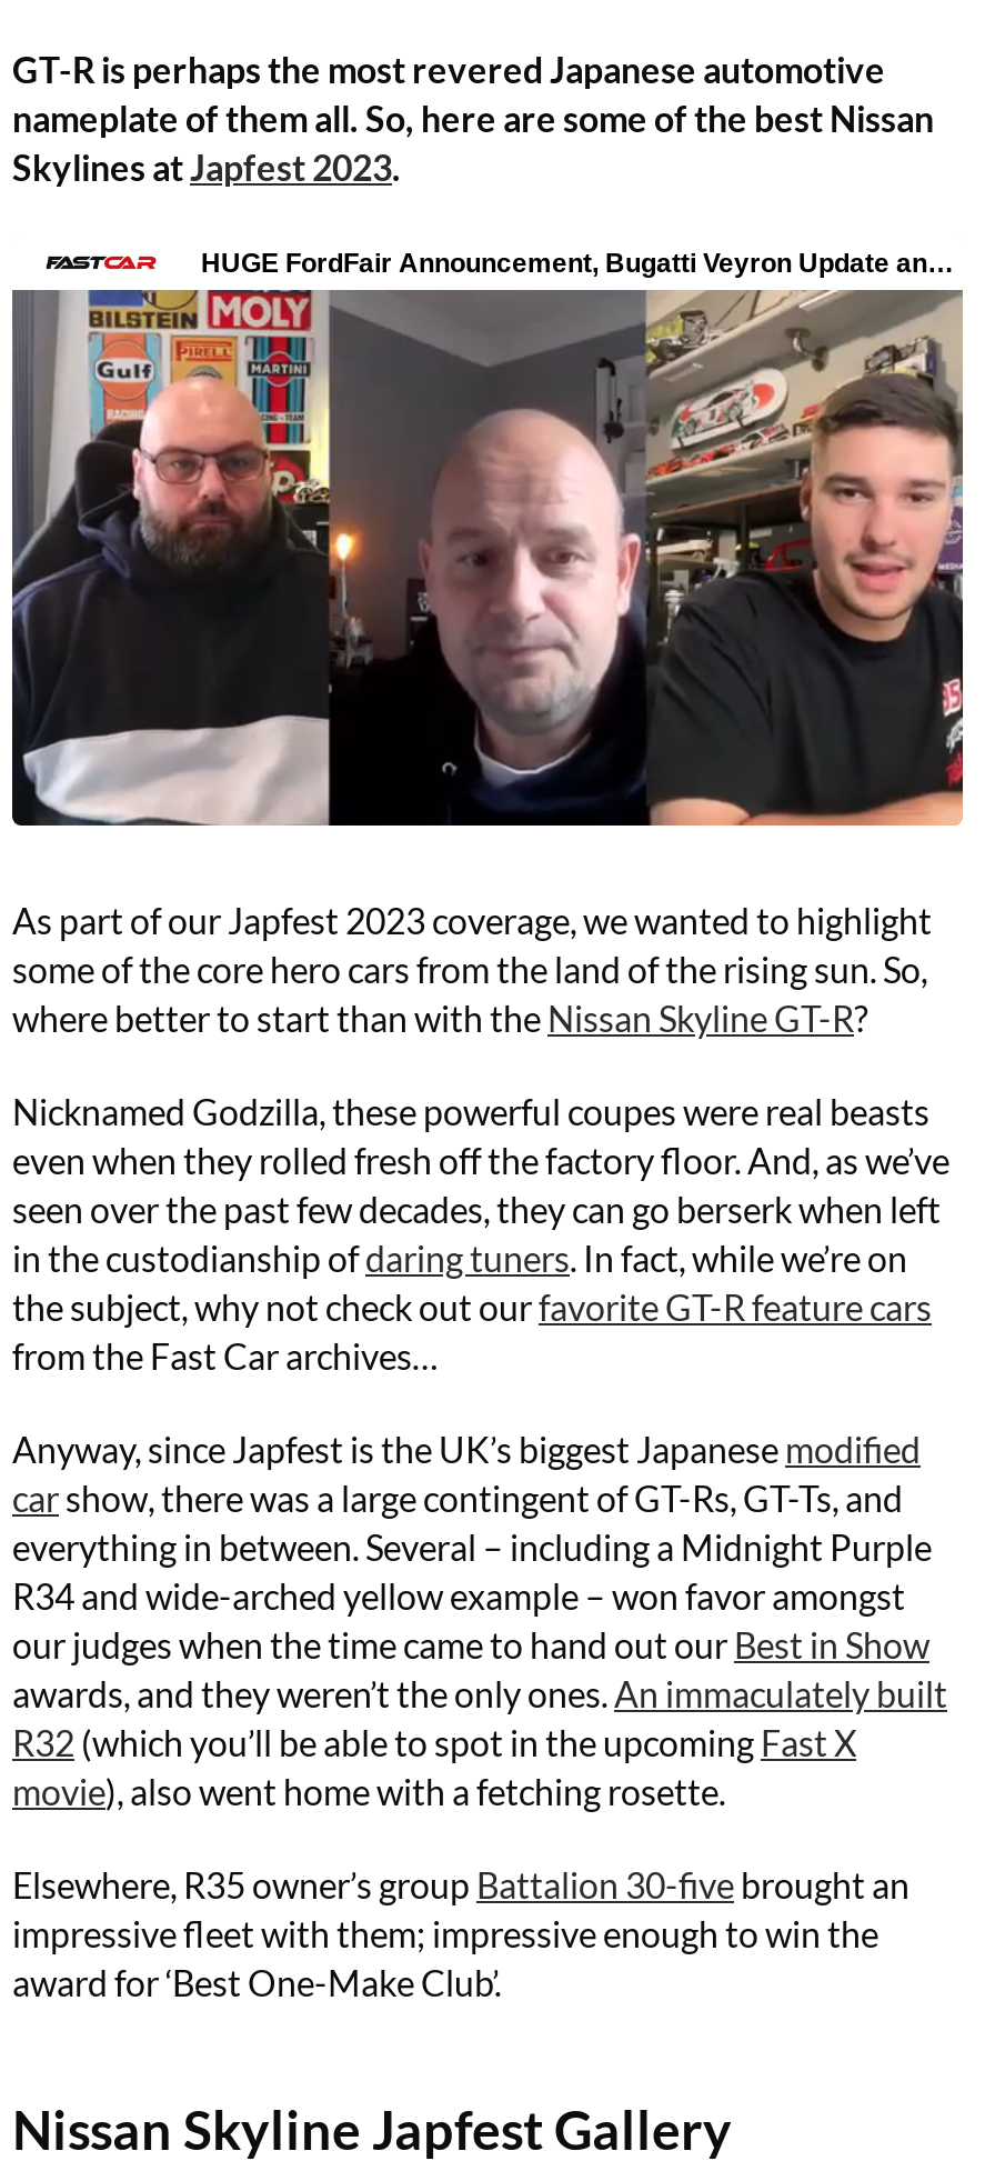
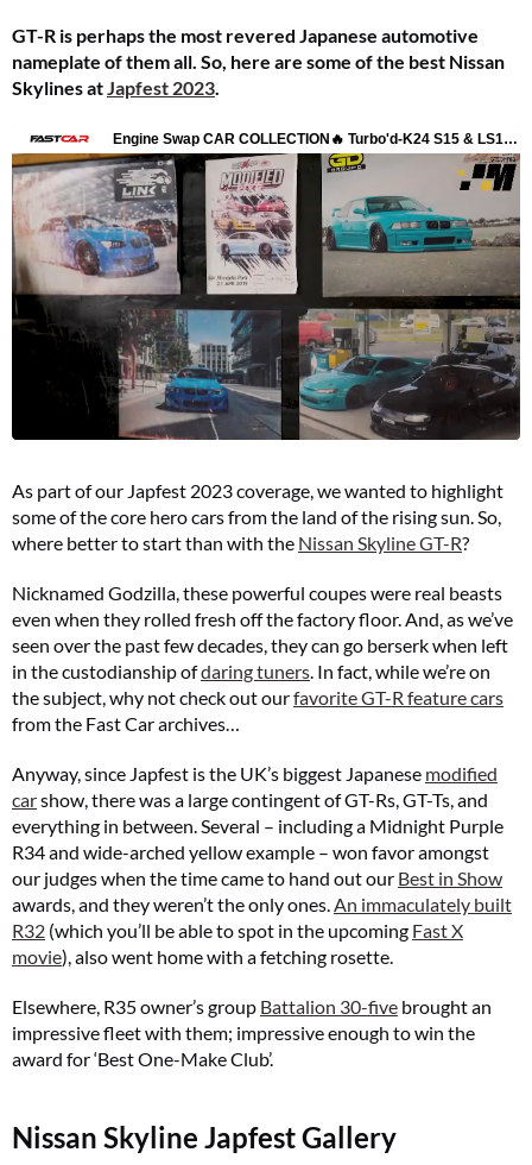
- [image]
+ [image]
